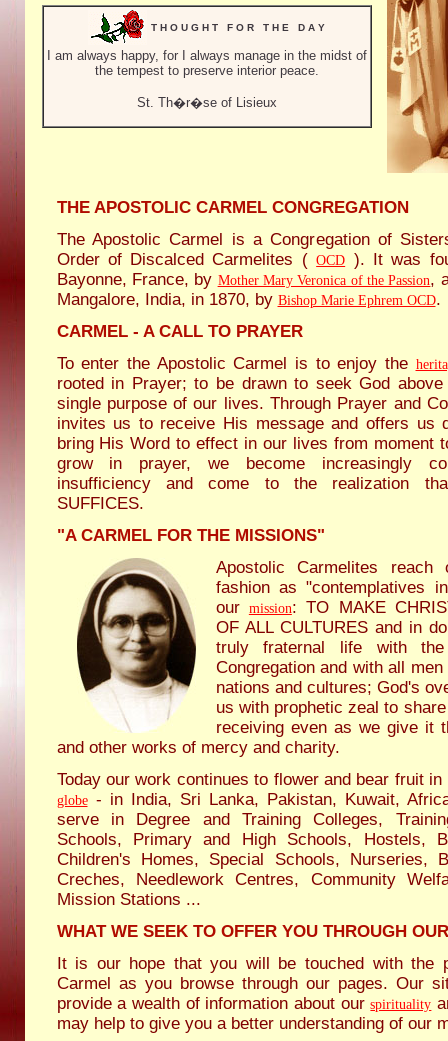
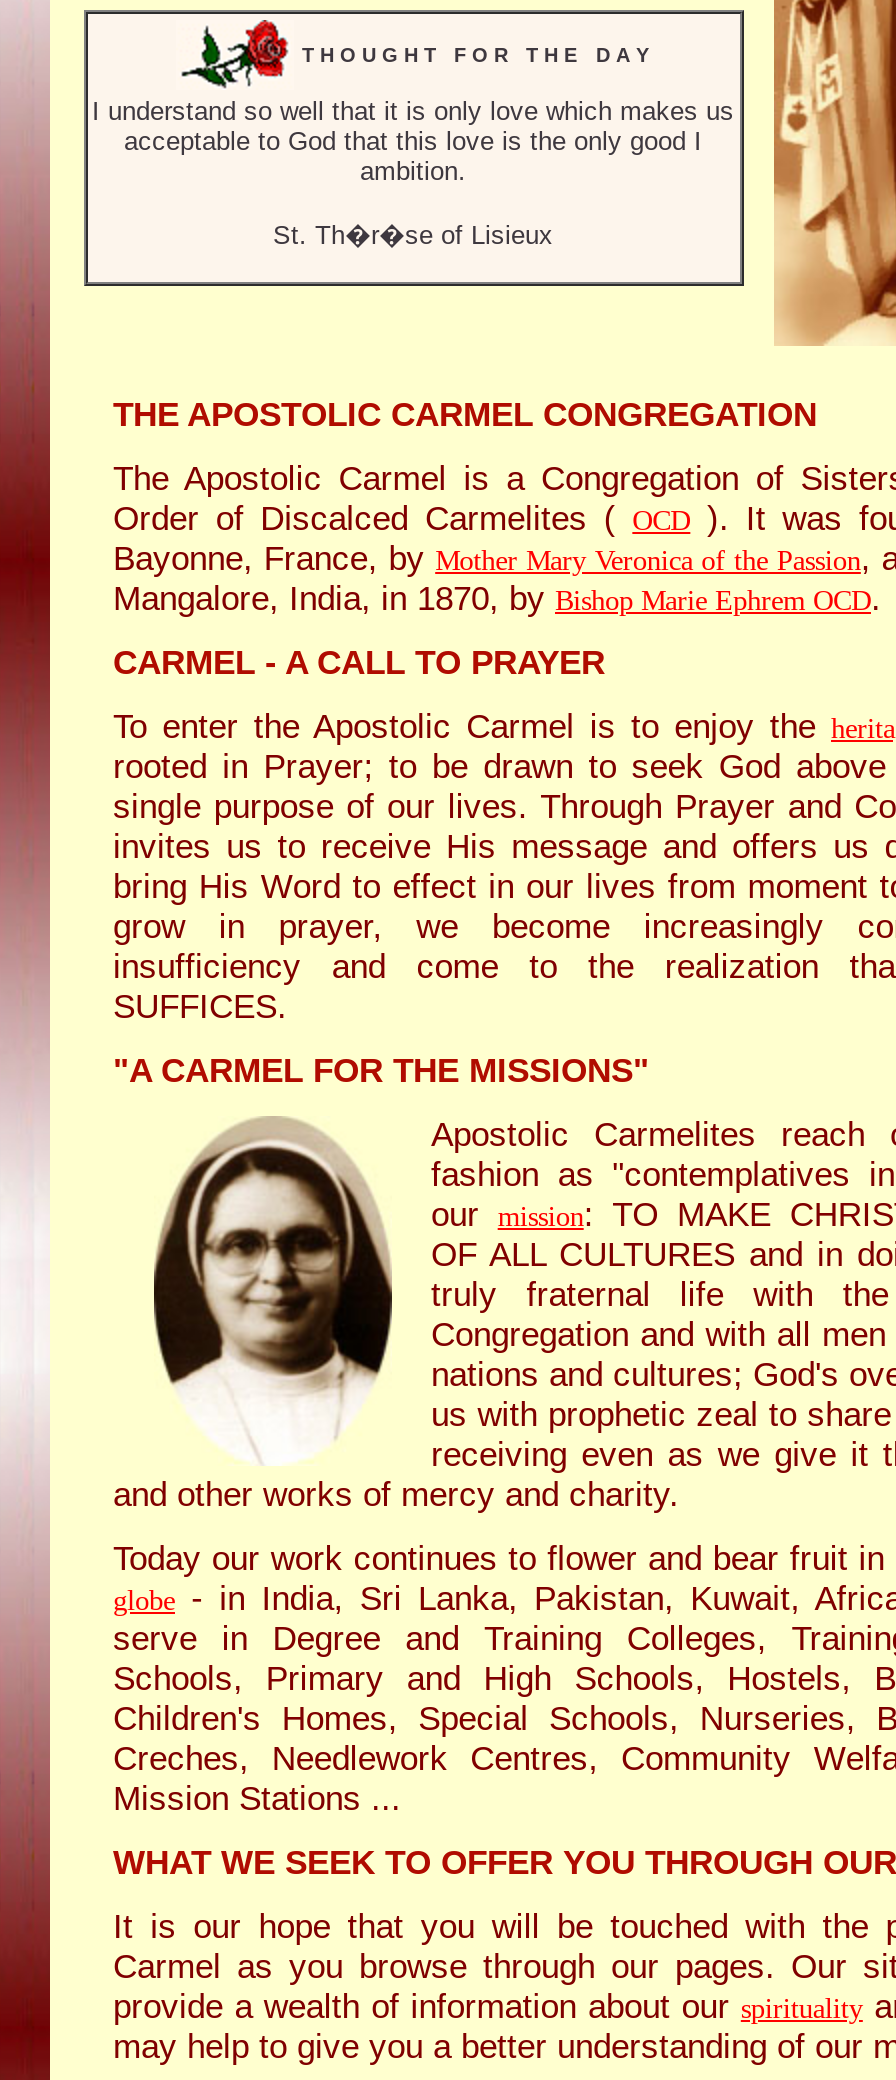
- I am always happy, for I always manage in the midst of
- the tempest to preserve interior peace.
+ I understand so well that it is only love which makes us
+ acceptable to God that this love is the only good I
+ ambition.
